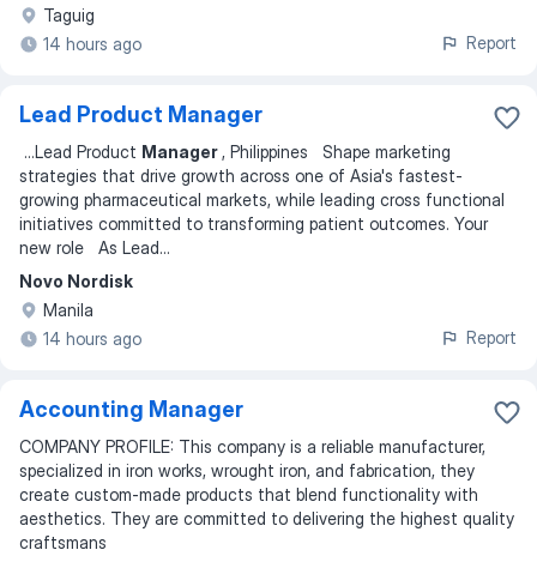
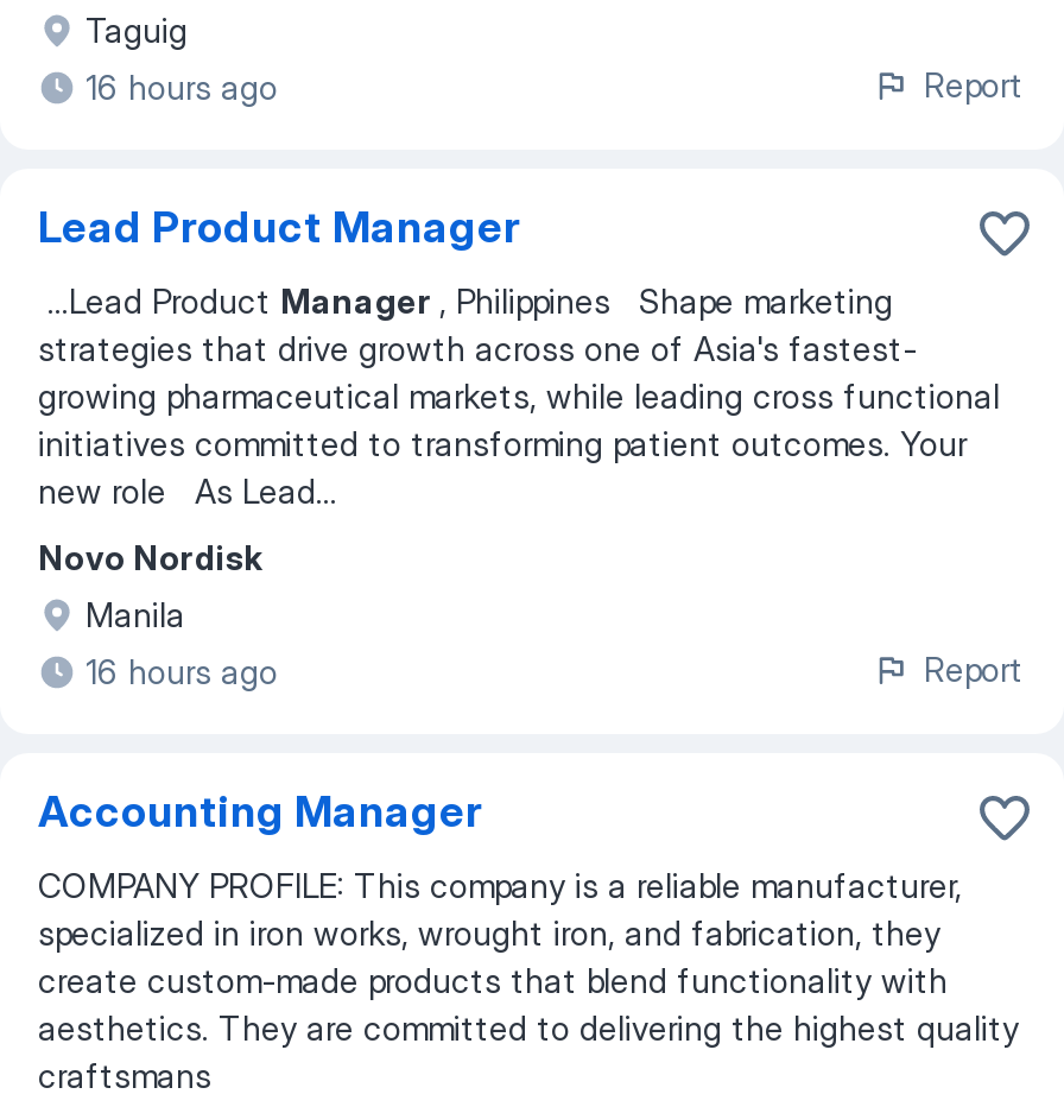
- 14 hours ago
+ 16 hours ago

- 14 hours ago
+ 16 hours ago
